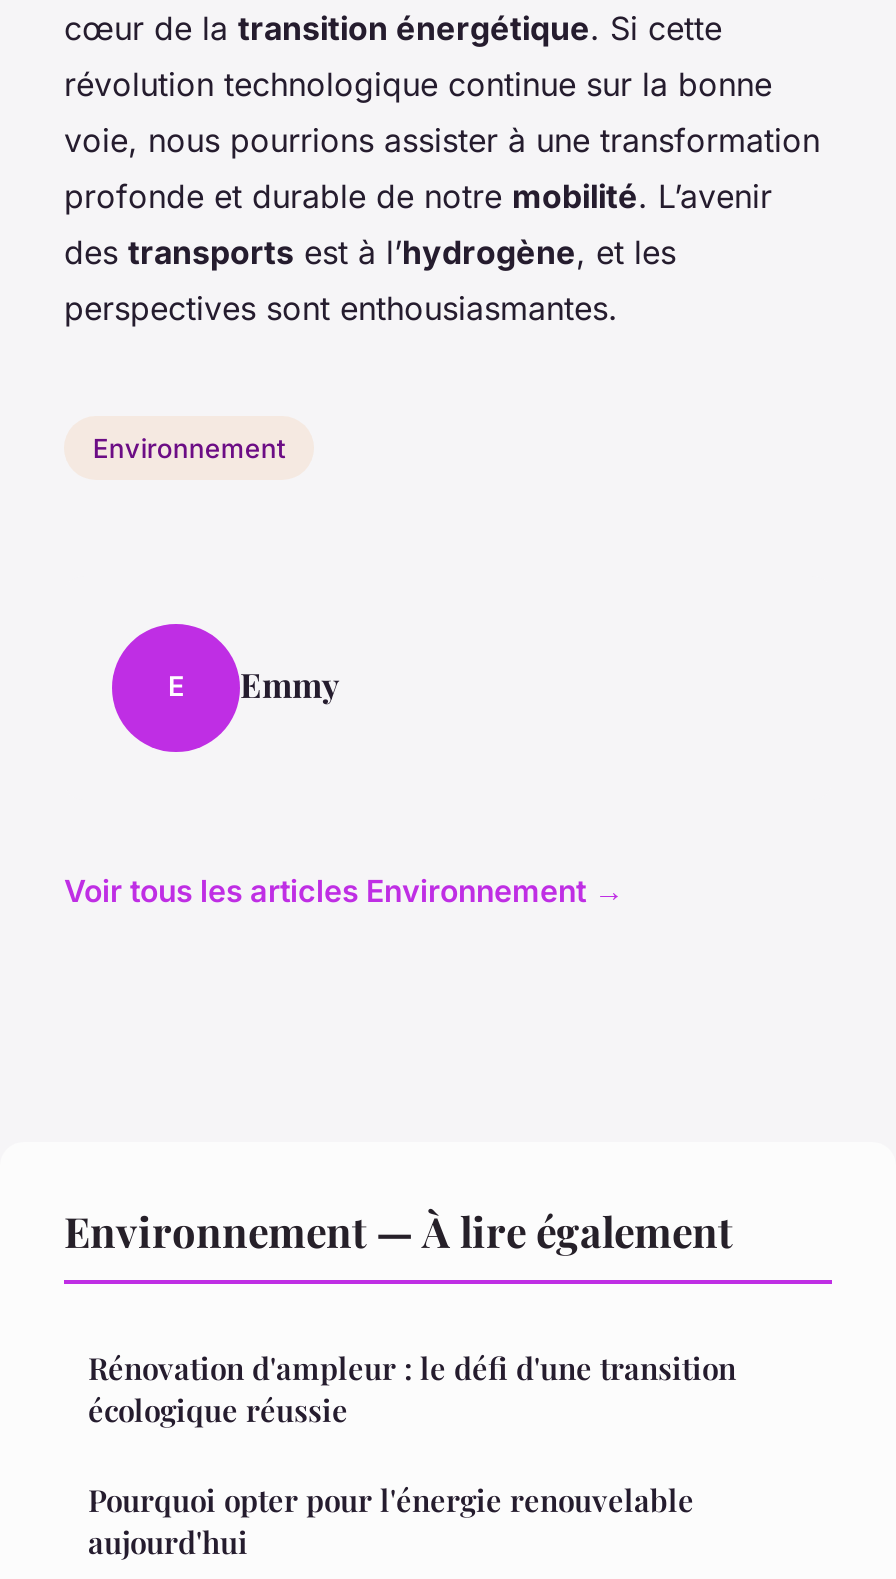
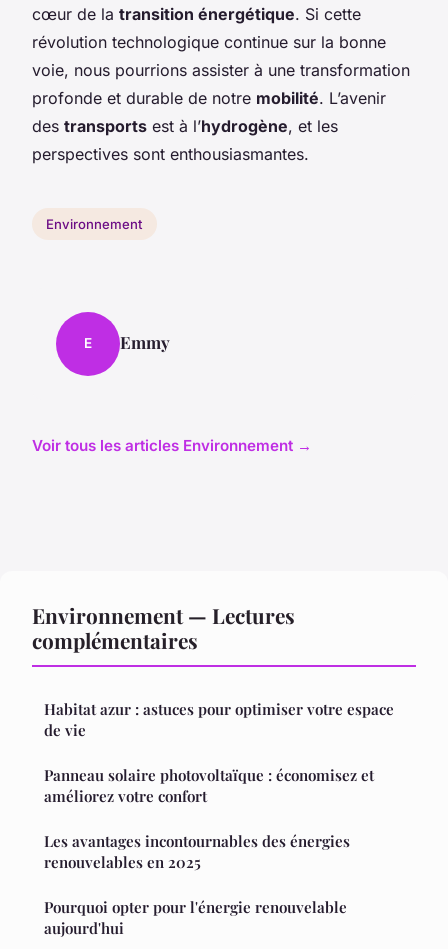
- Environnement — À lire également
- Rénovation d'ampleur : le défi d'une transition
- écologique réussie
+ Environnement — Lectures
+ complémentaires
+ Habitat azur : astuces pour optimiser votre espace
+ de vie
+ Panneau solaire photovoltaïque : économisez et
+ améliorez votre confort
+ Les avantages incontournables des énergies
+ renouvelables en 2025
